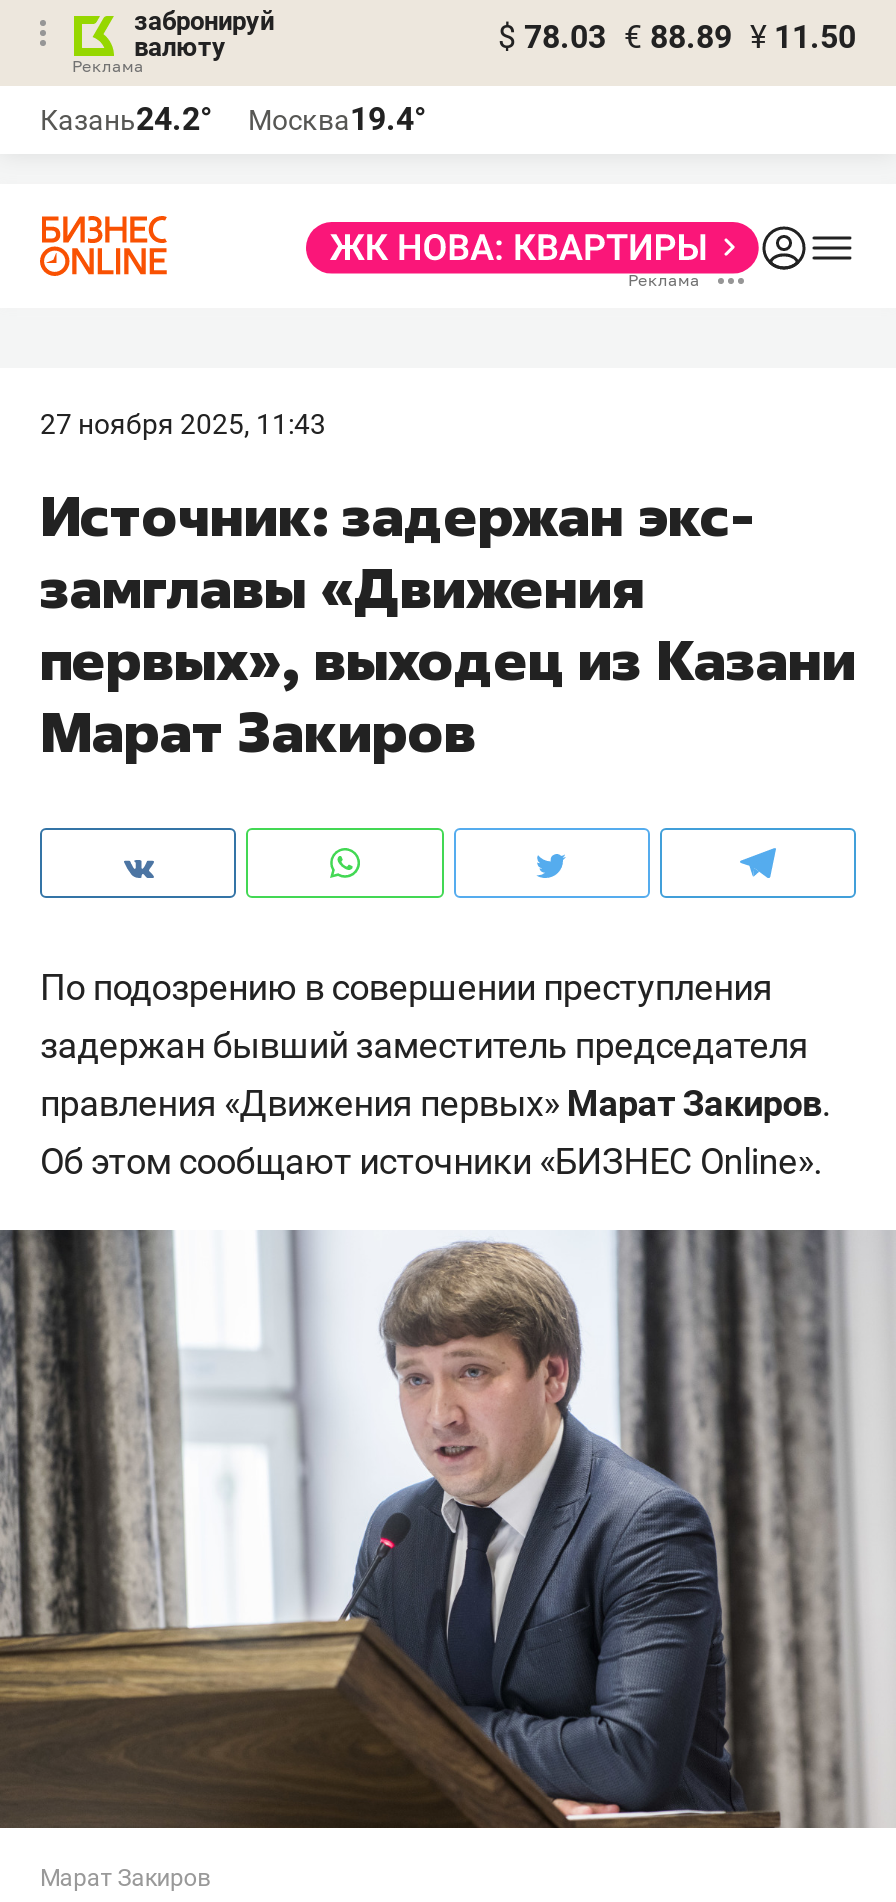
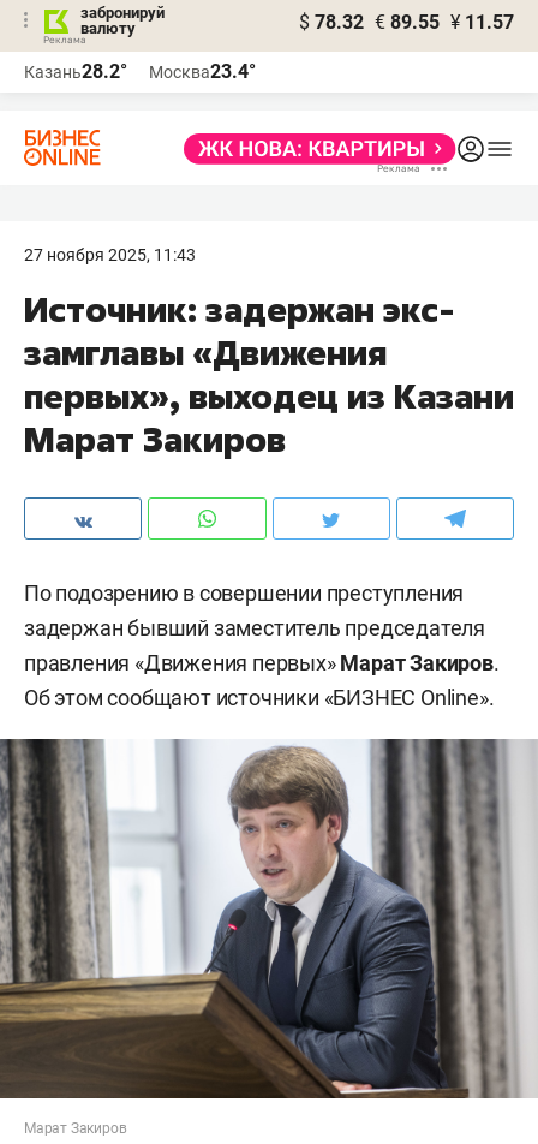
- $ 78.03 € 88.89 ¥ 11.50
+ $ 78.32 € 89.55 ¥ 11.57

- Казань24.2°
+ Казань28.2°

- Москва19.4°
+ Москва23.4°
